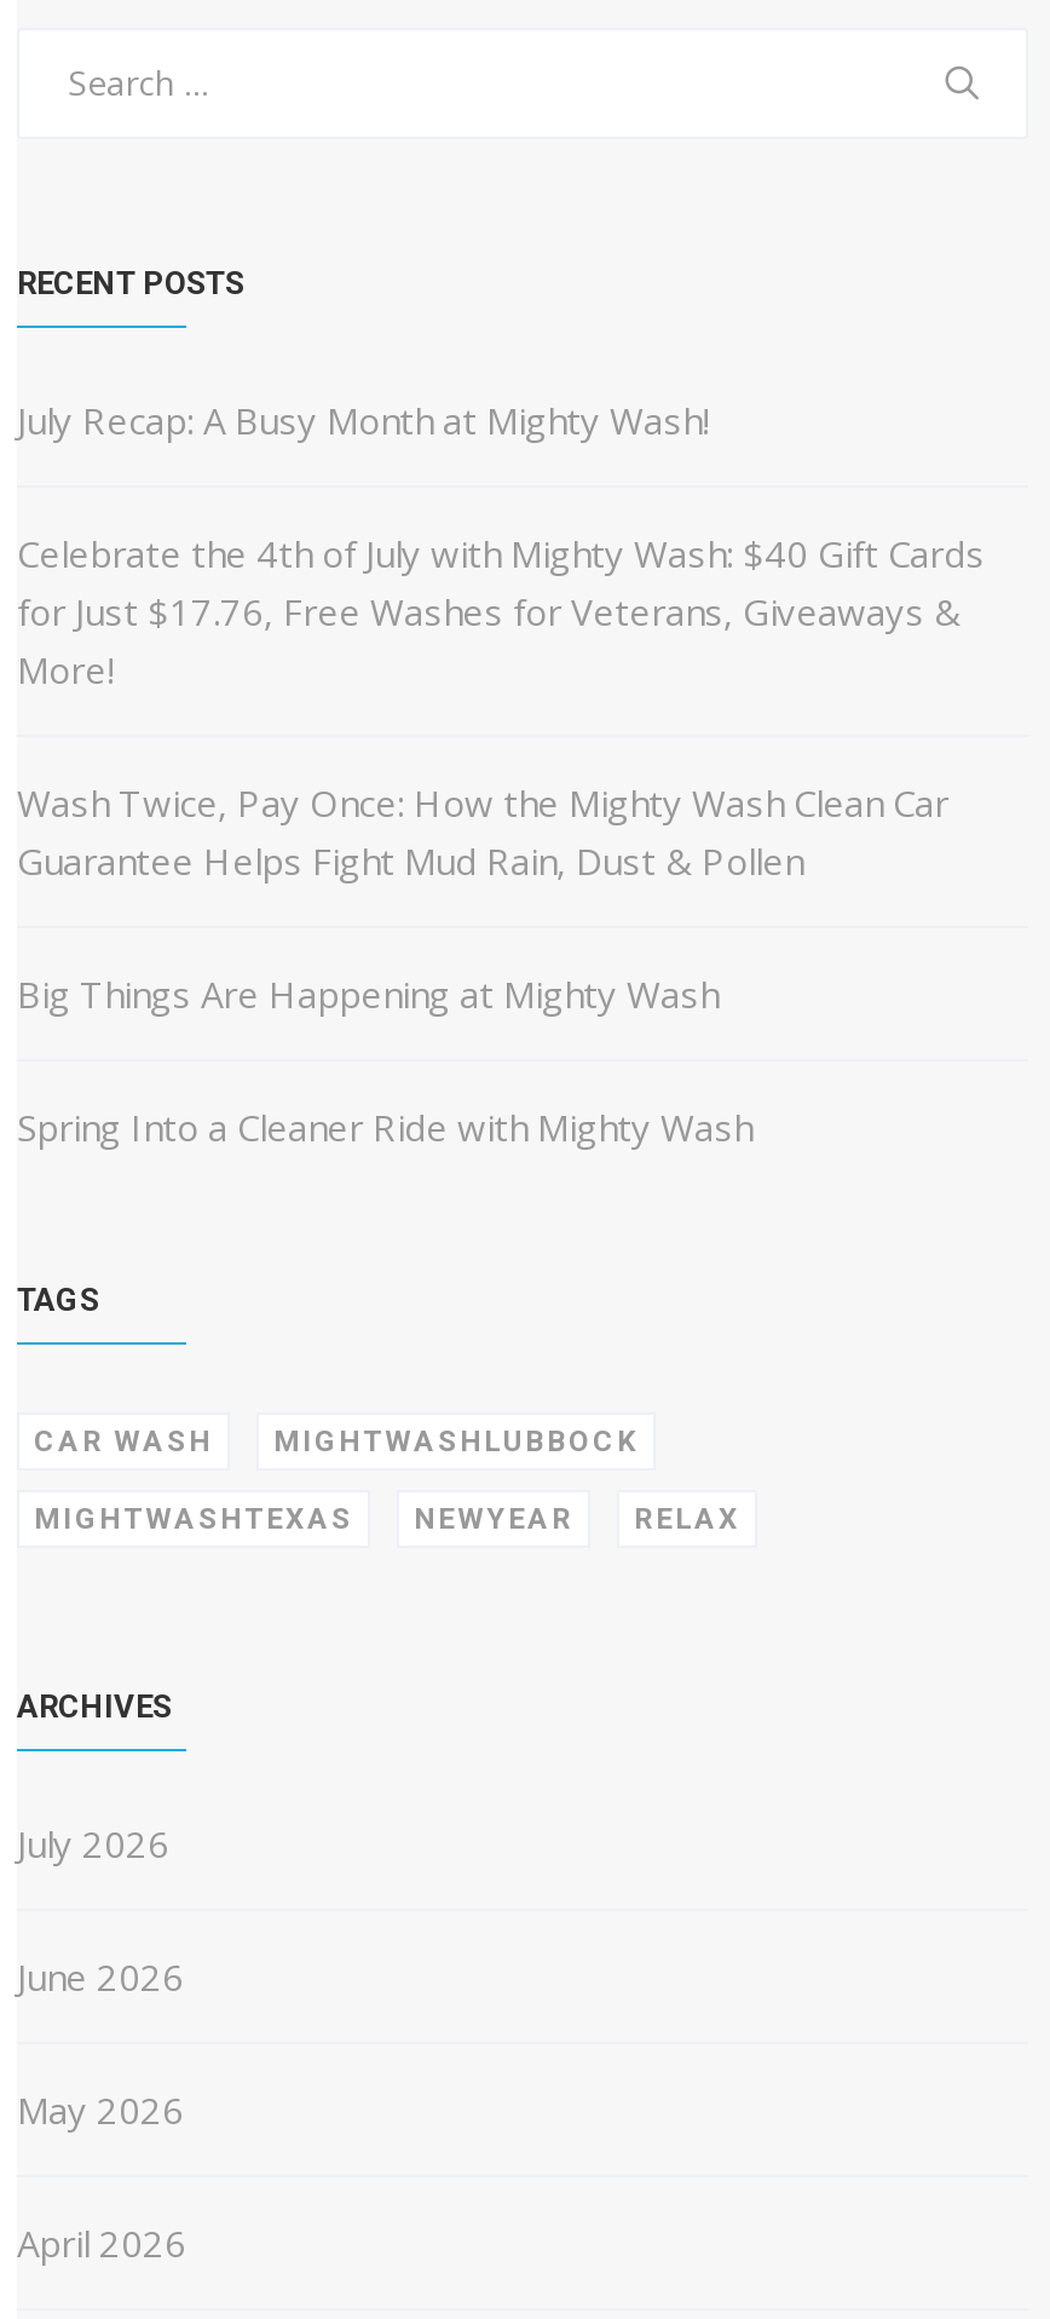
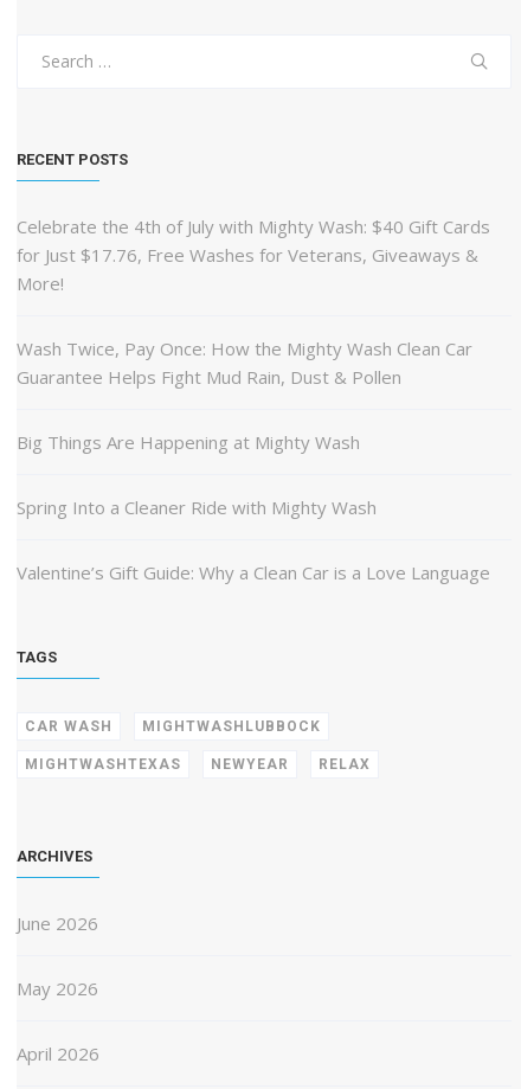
- July Recap: A Busy Month at Mighty Wash!

+ Valentine’s Gift Guide: Why a Clean Car is a Love Language

- July 2026
